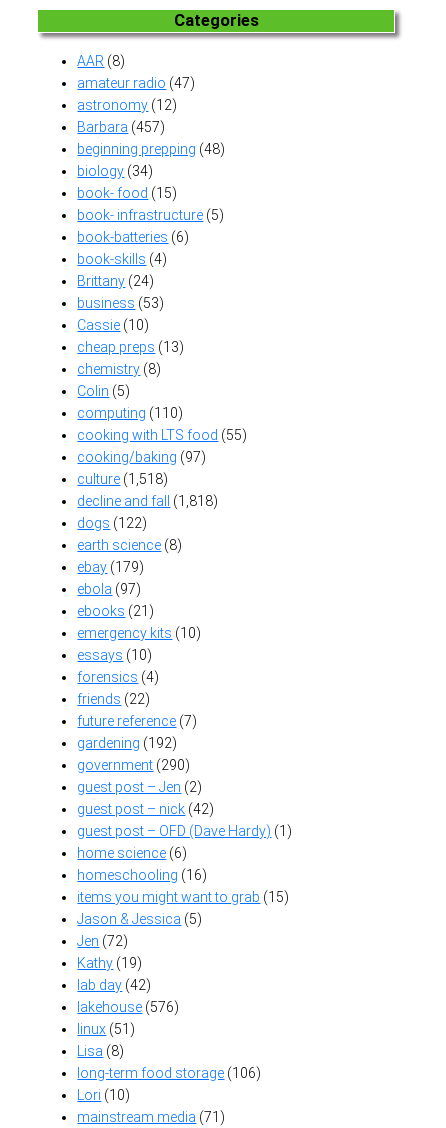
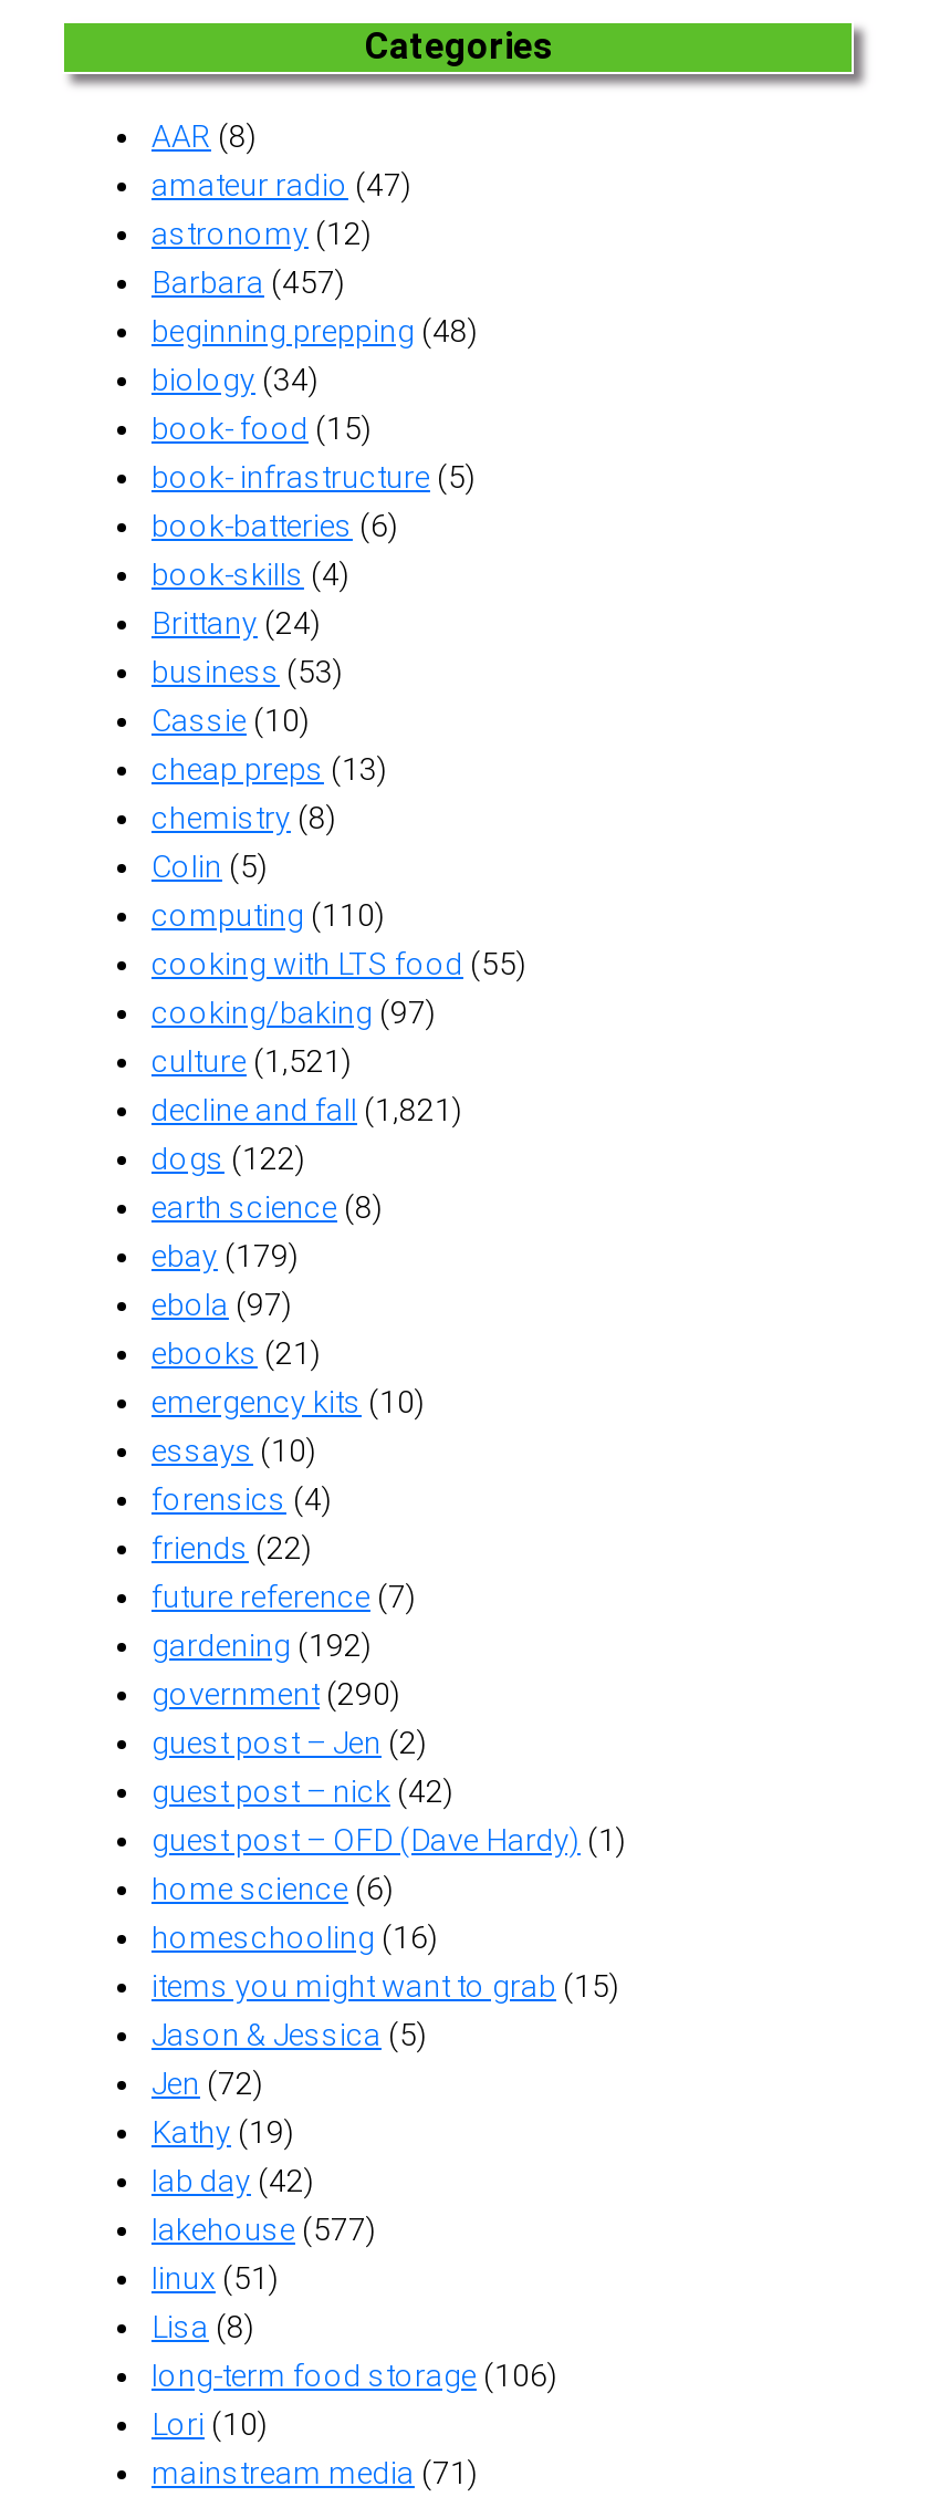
- culture (1,518)
+ culture (1,521)

- decline and fall (1,818)
+ decline and fall (1,821)

- lakehouse (576)
+ lakehouse (577)
